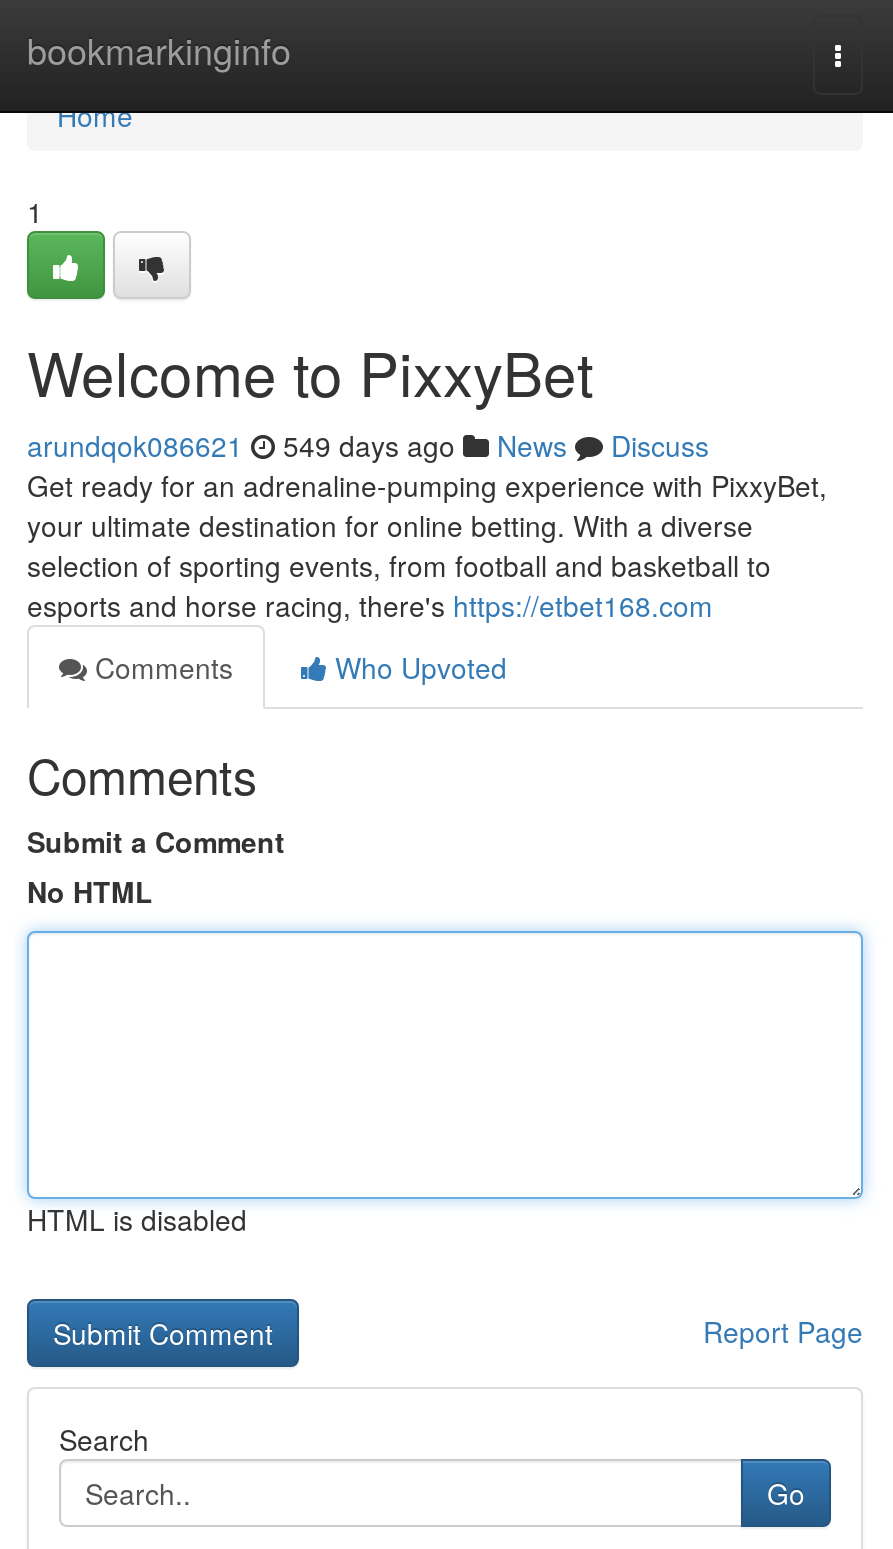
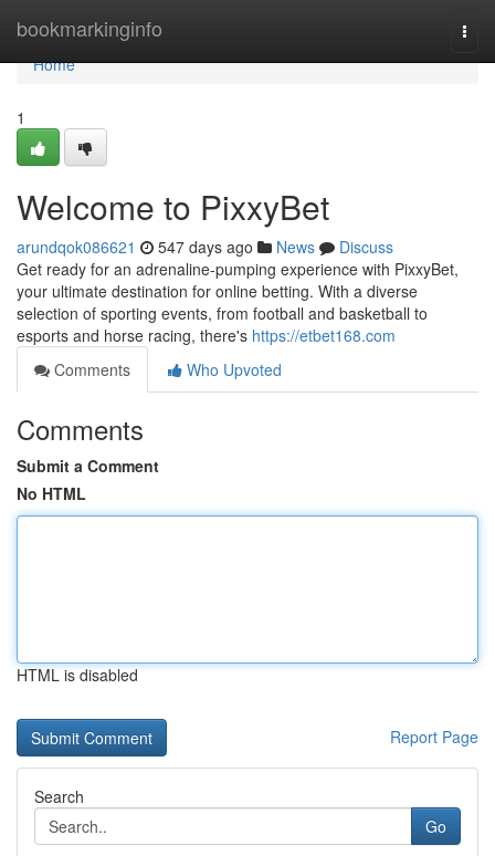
- arundqok086621 549 days ago News Discuss
+ arundqok086621 547 days ago News Discuss
